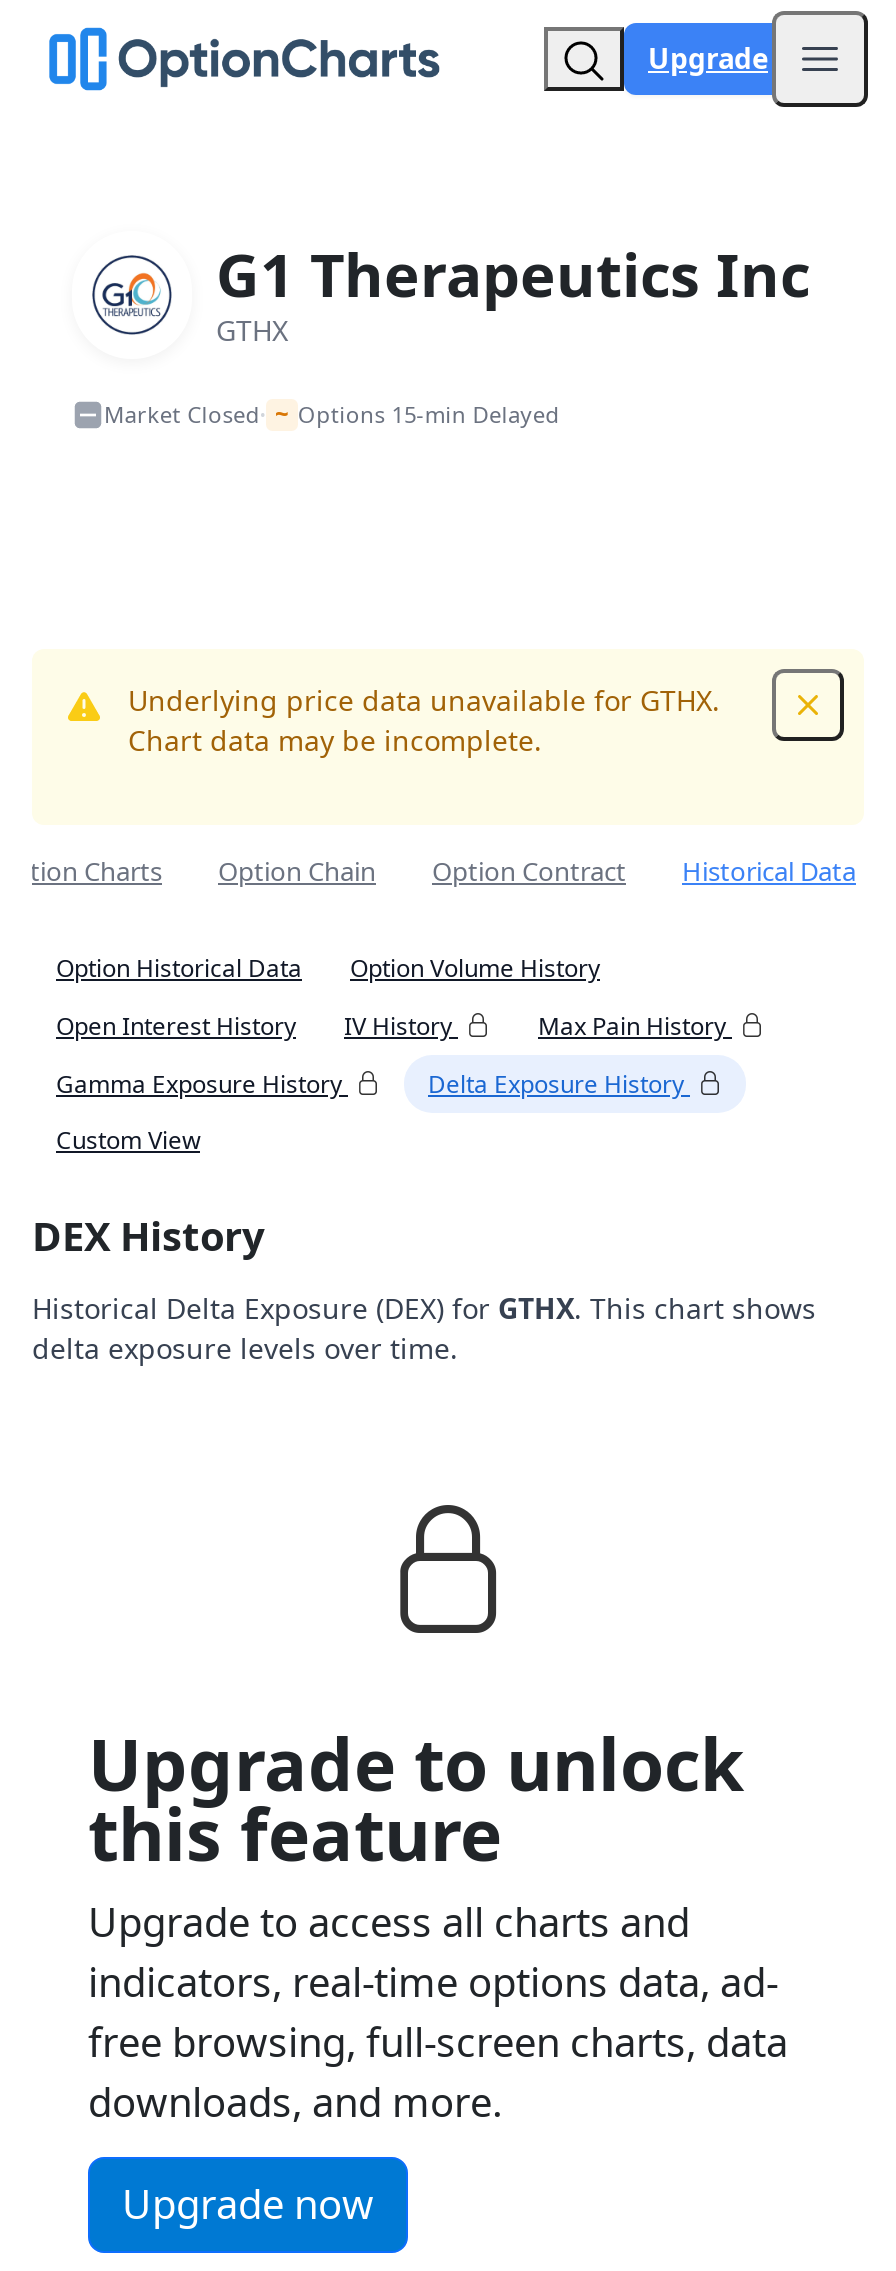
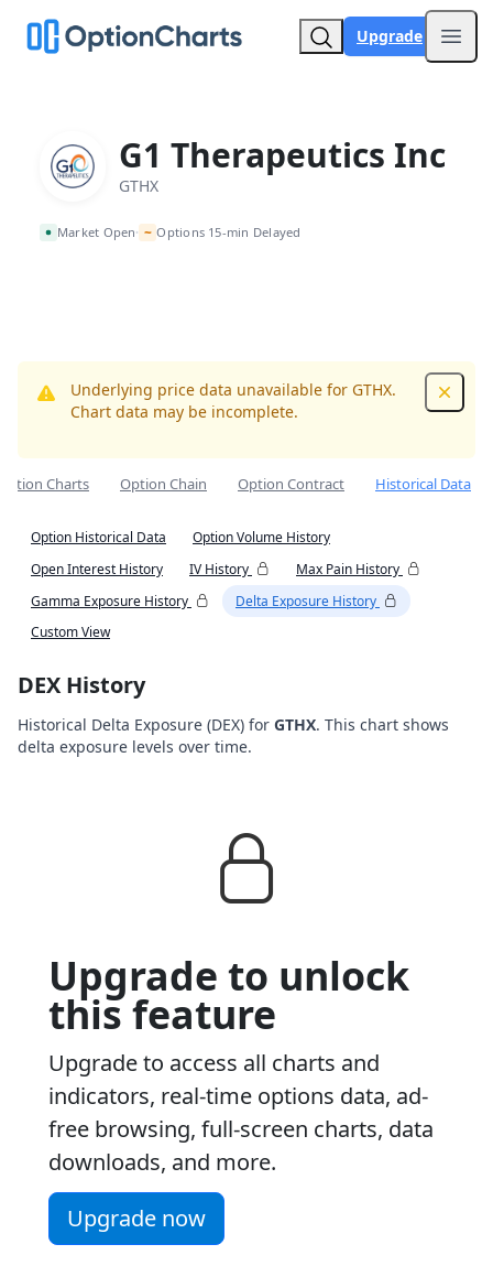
- Market Closed • ~ Options 15-min Delayed
+ Market Open • ~ Options 15-min Delayed
